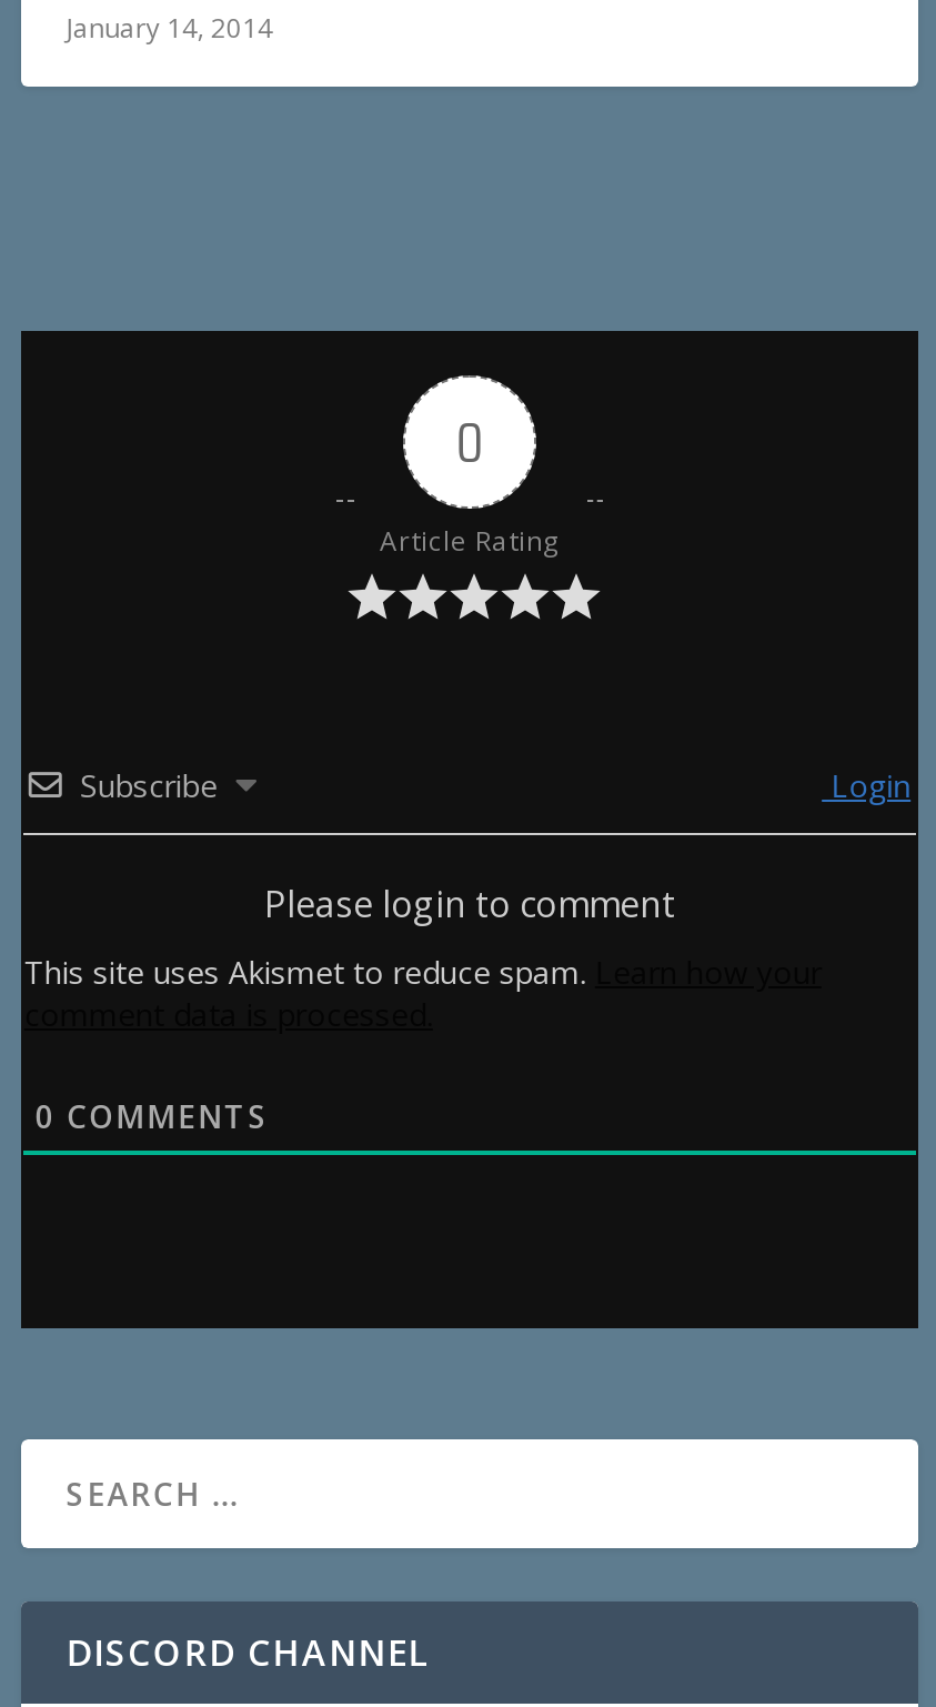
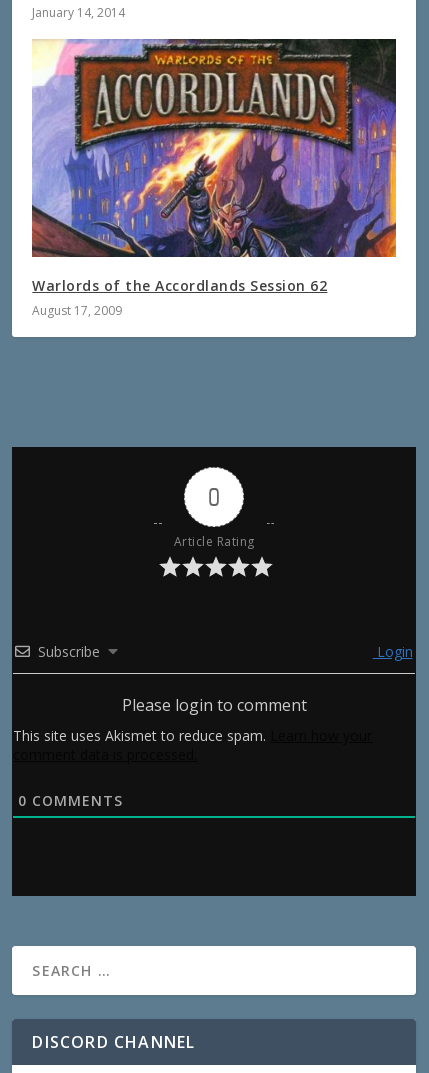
+ [image]
+ Warlords of the Accordlands Session 62
+ August 17, 2009
